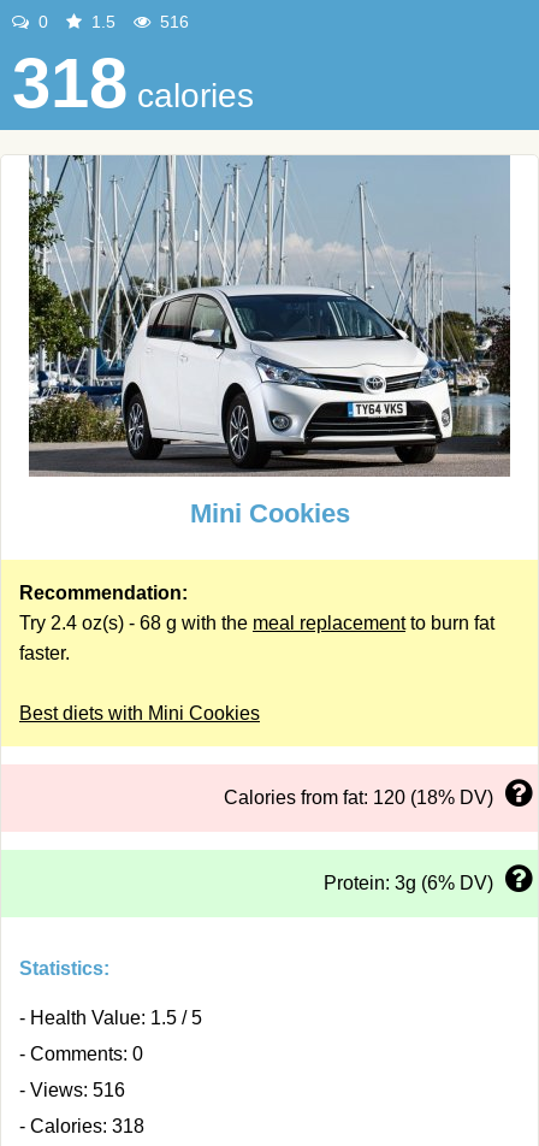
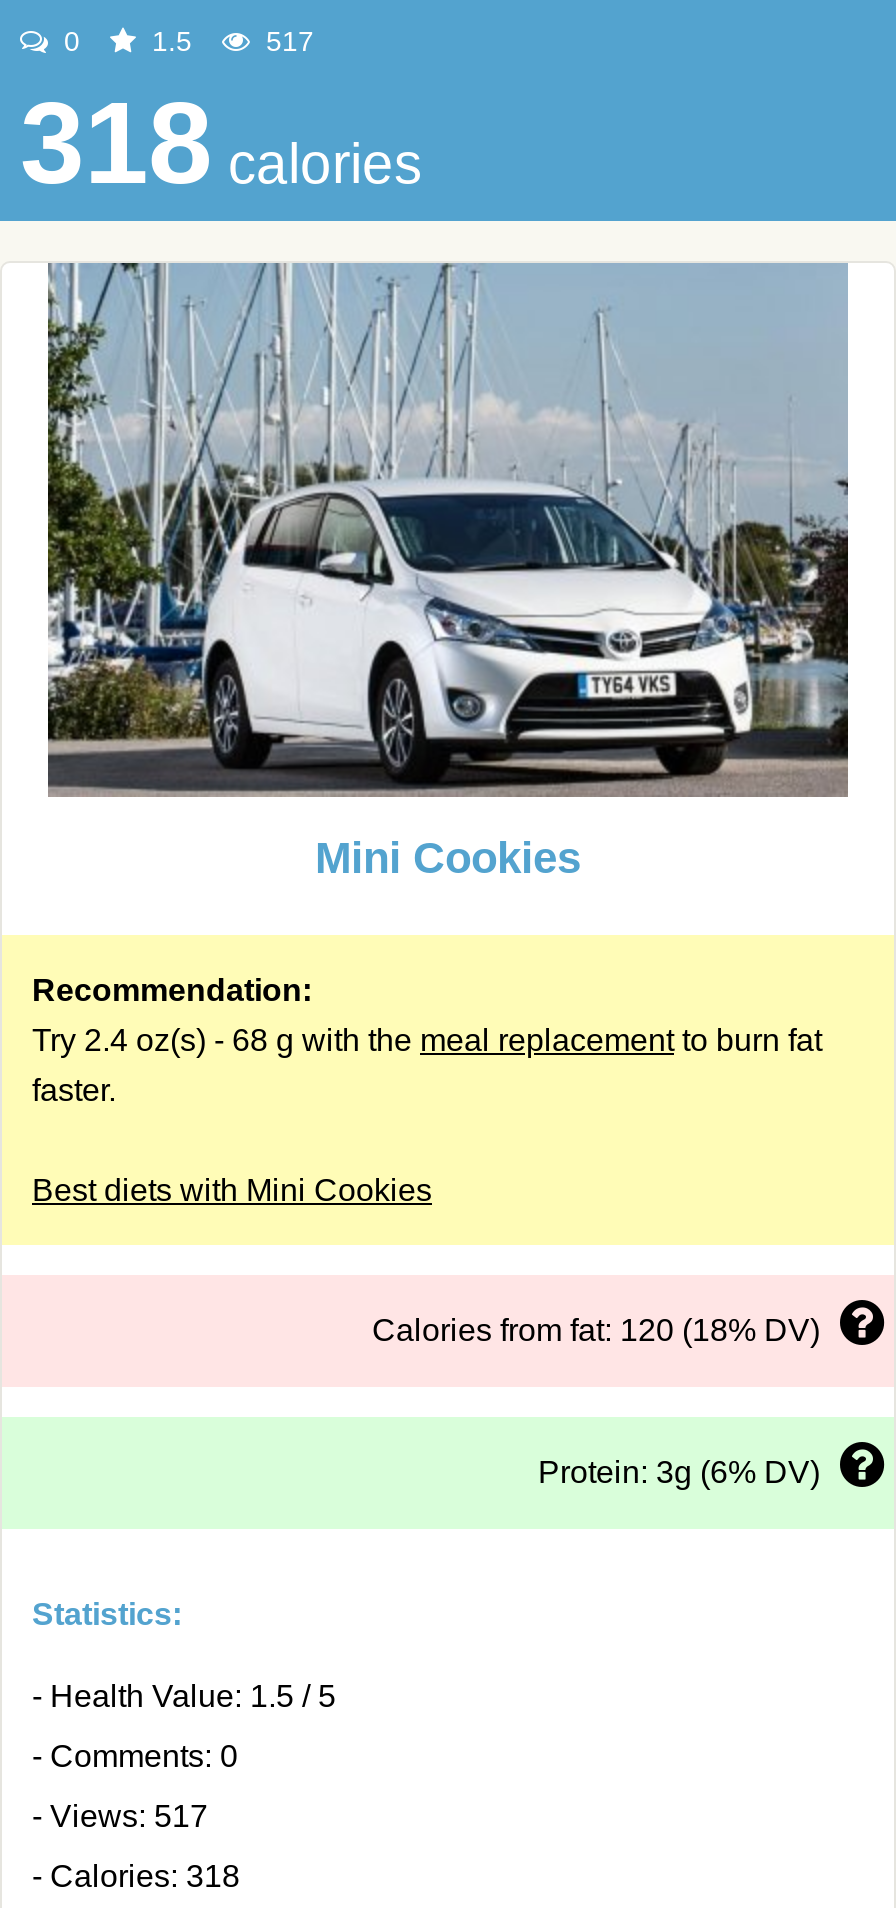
- 516
+ 517

- - Views: 516
+ - Views: 517
